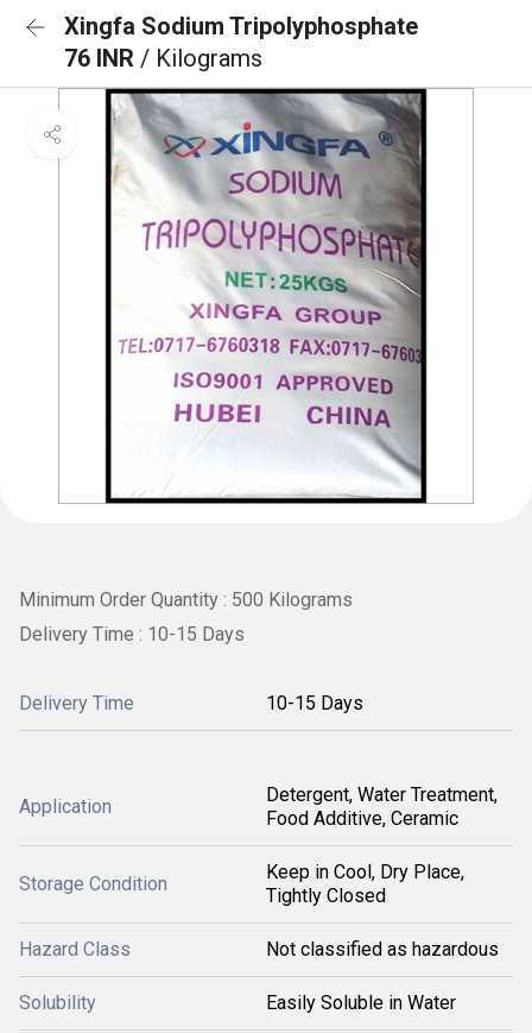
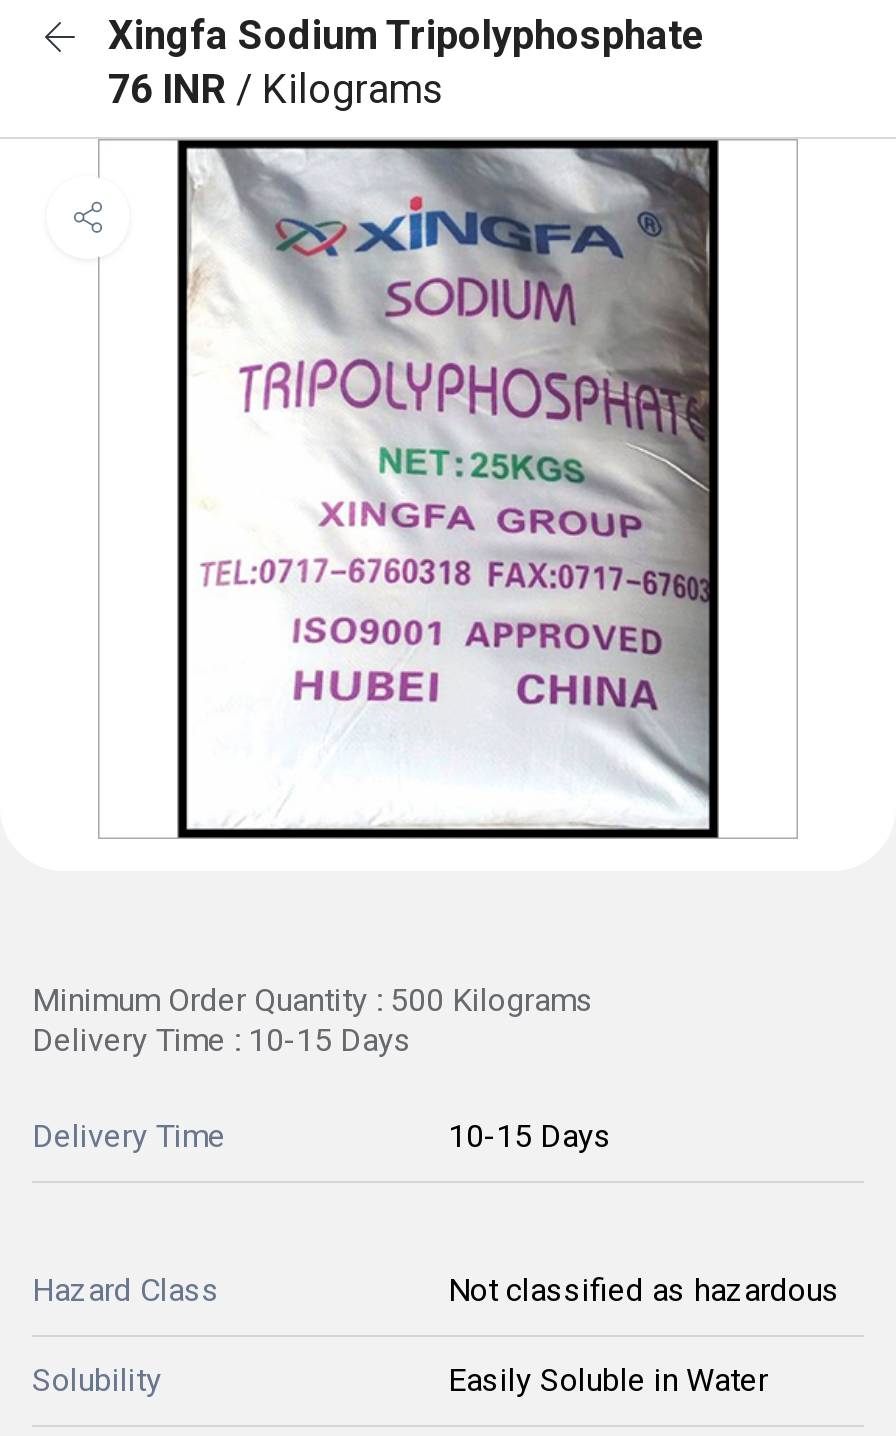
- Detergent, Water Treatment,
- Food Additive, Ceramic
- Storage Condition

- Application

- Keep in Cool, Dry Place,
- Tightly Closed
